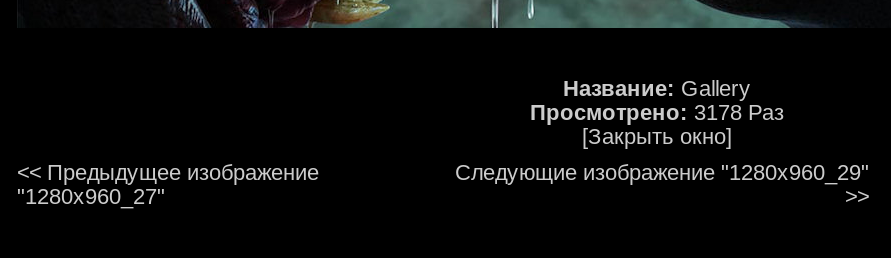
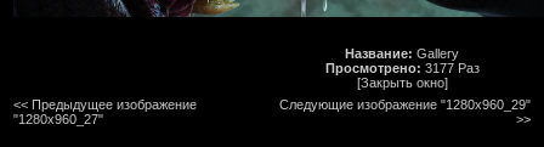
- Просмотрено: 3178 Раз
+ Просмотрено: 3177 Раз
